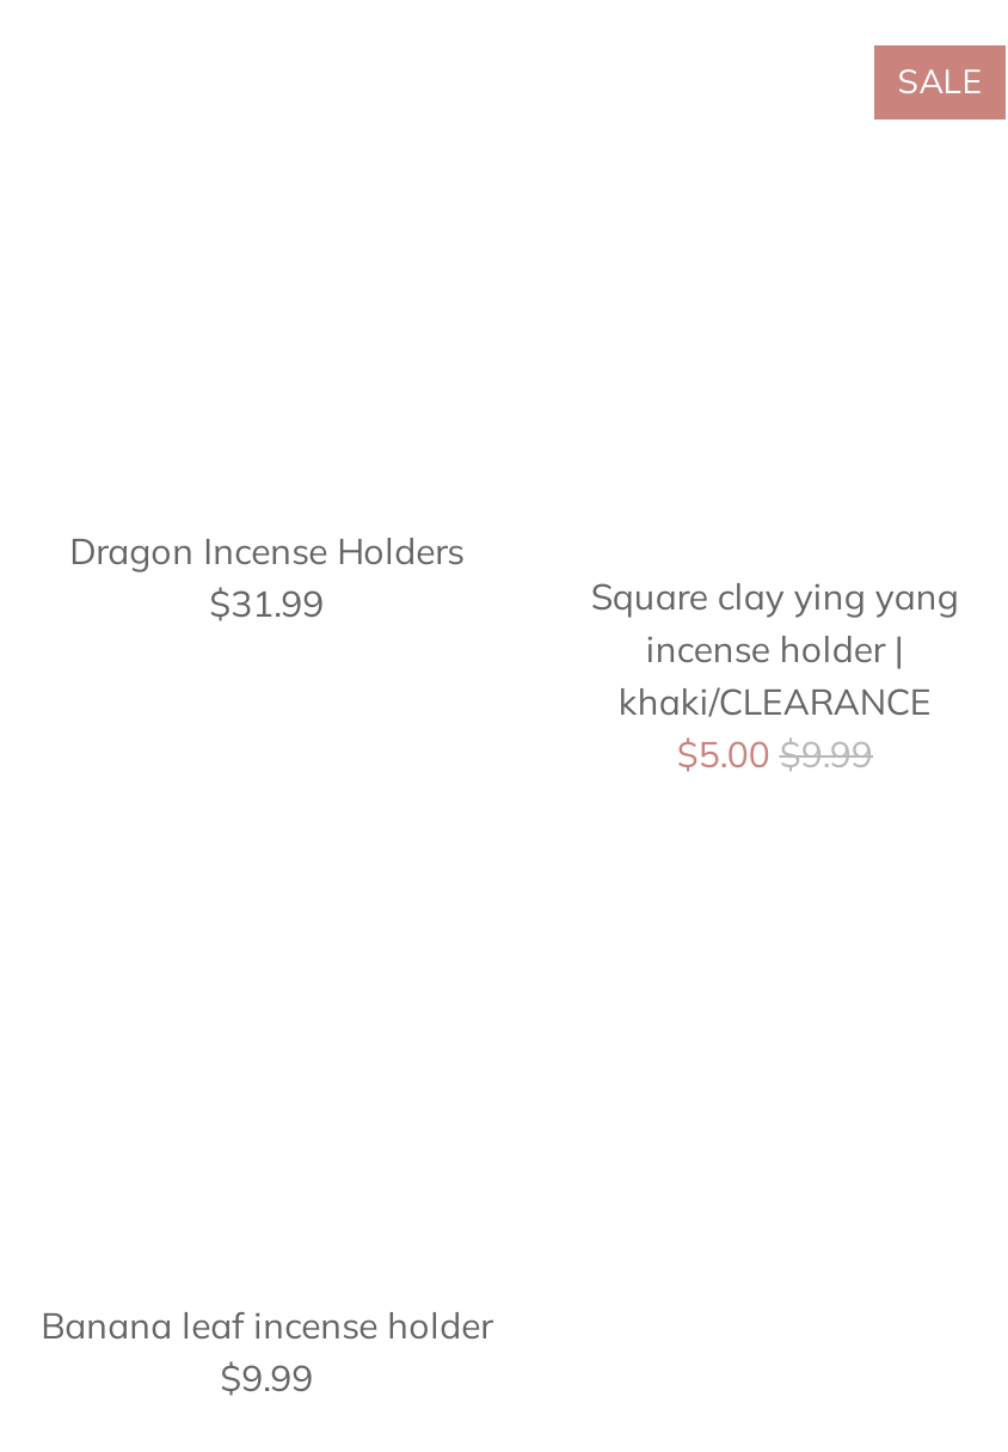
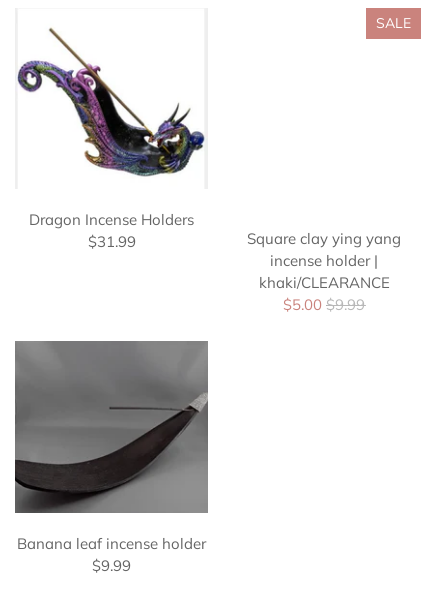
+ [image]

+ [image]
